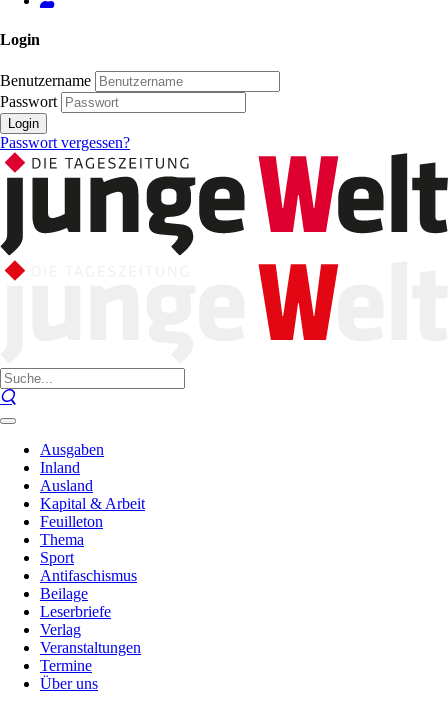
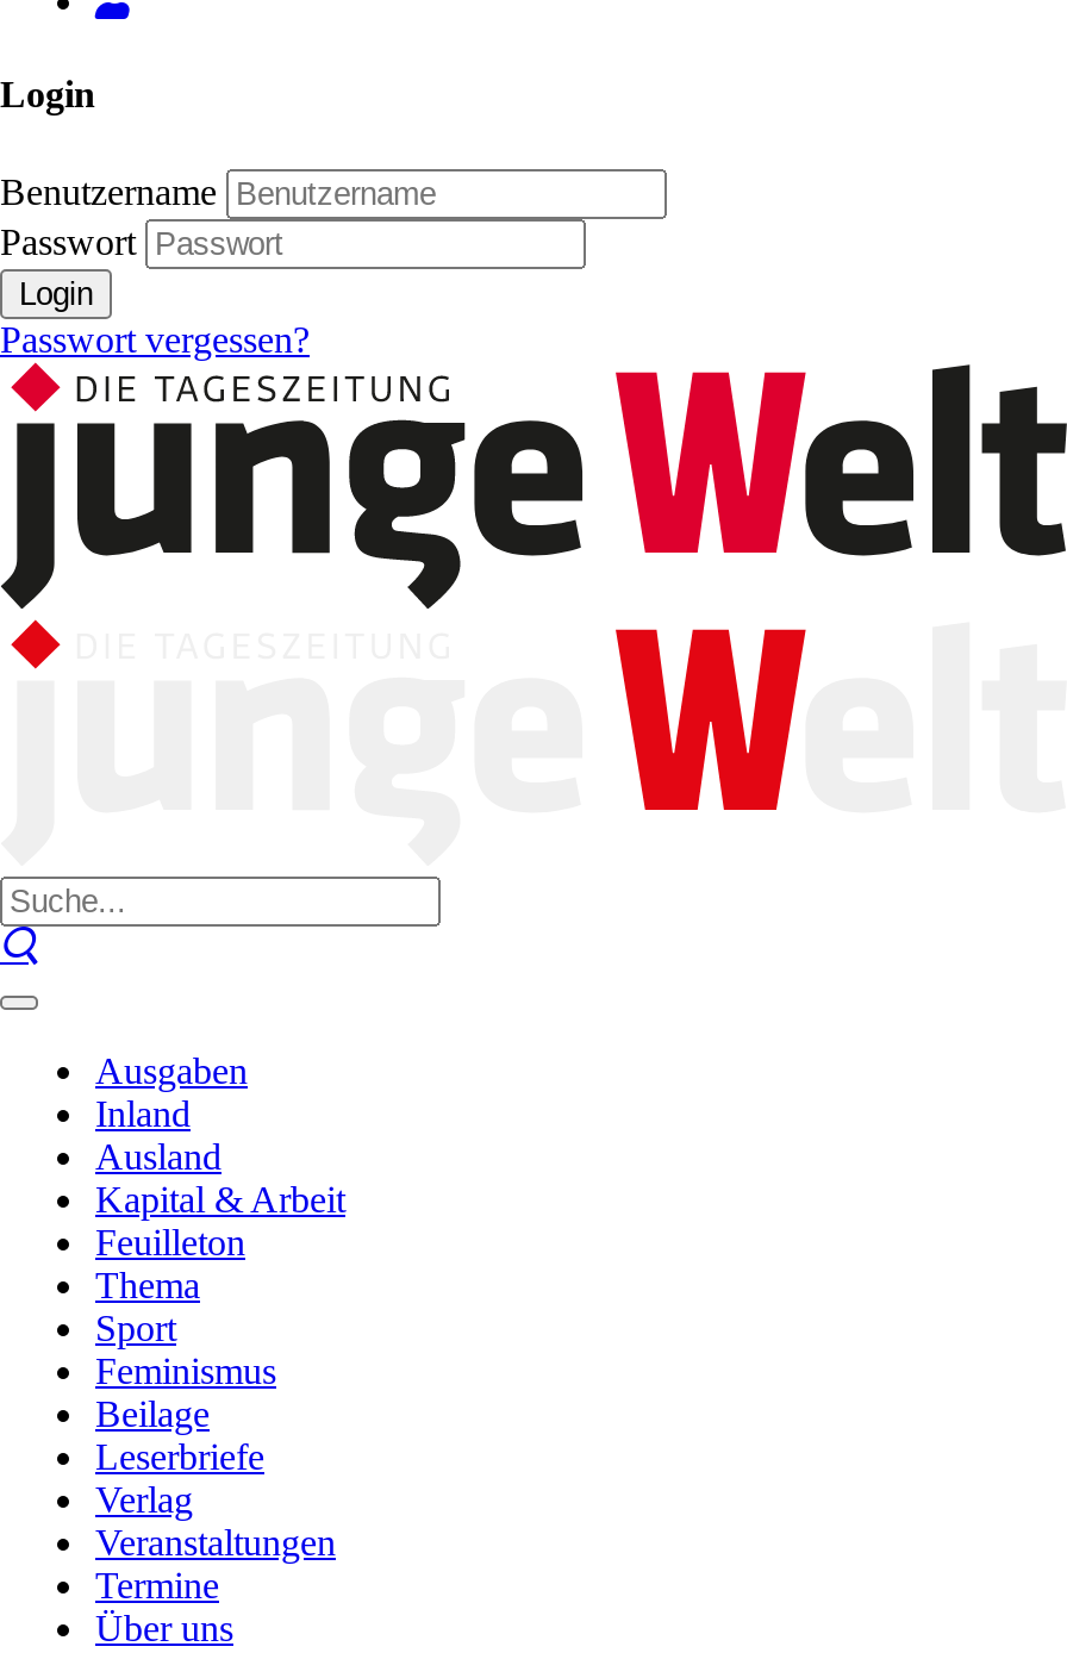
- Antifaschismus
+ Feminismus
